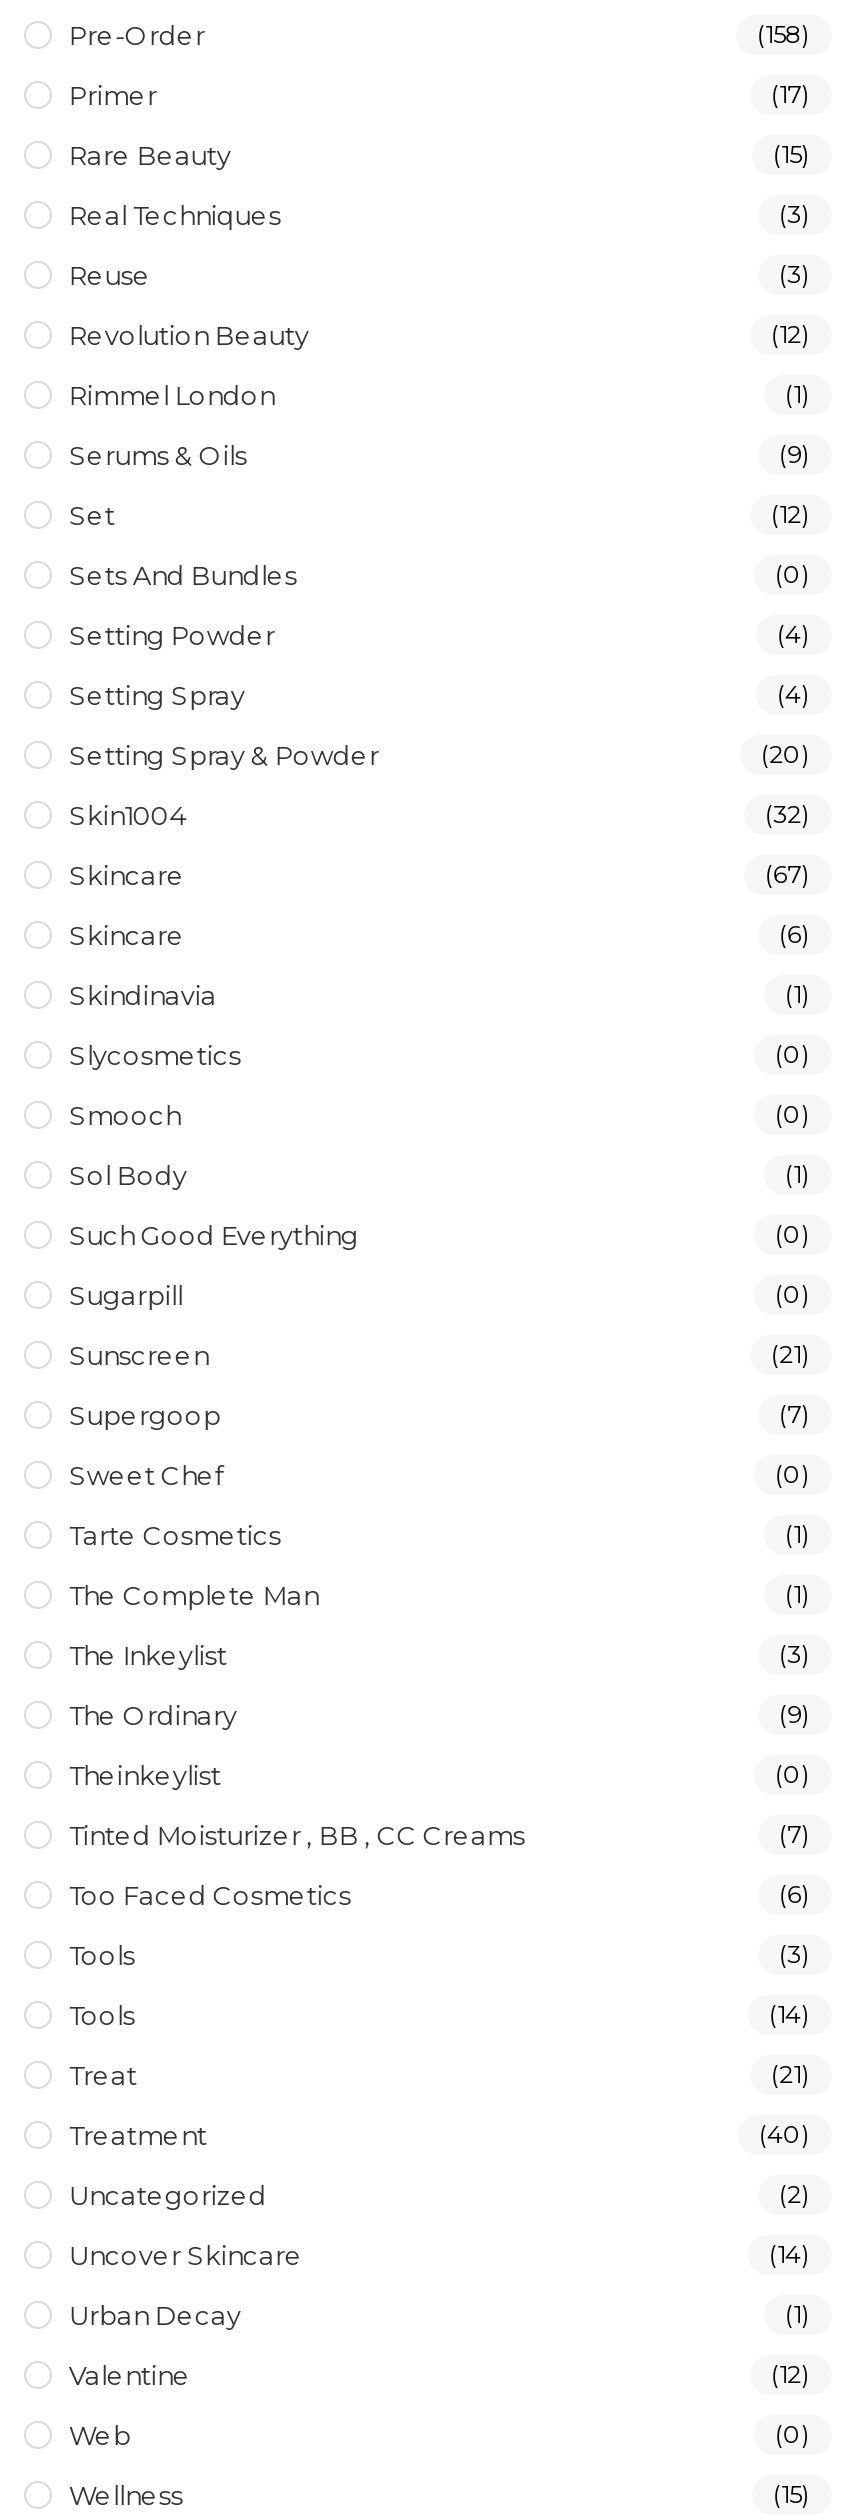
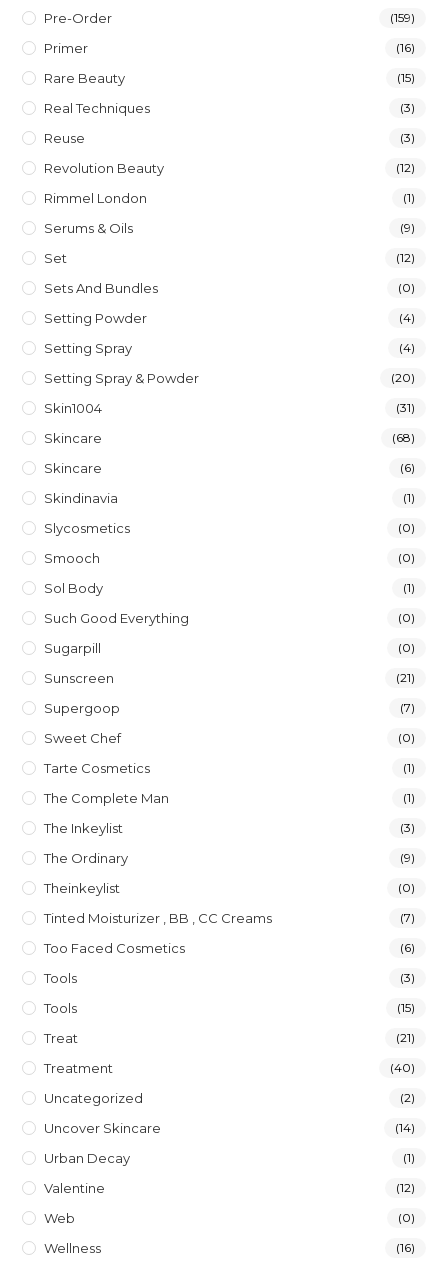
- (158)
+ (159)

- (17)
+ (16)

- (32)
+ (31)

- (67)
+ (68)

- (14)
+ (15)

- (15)
+ (16)
